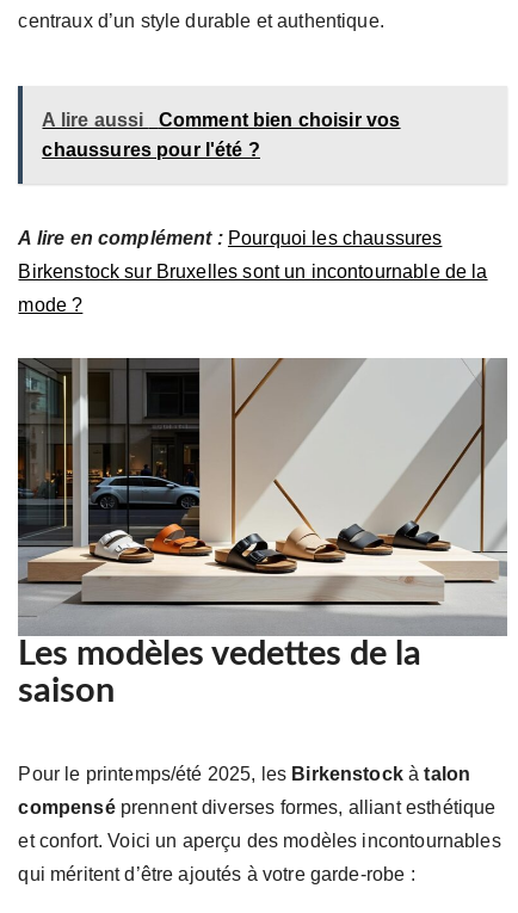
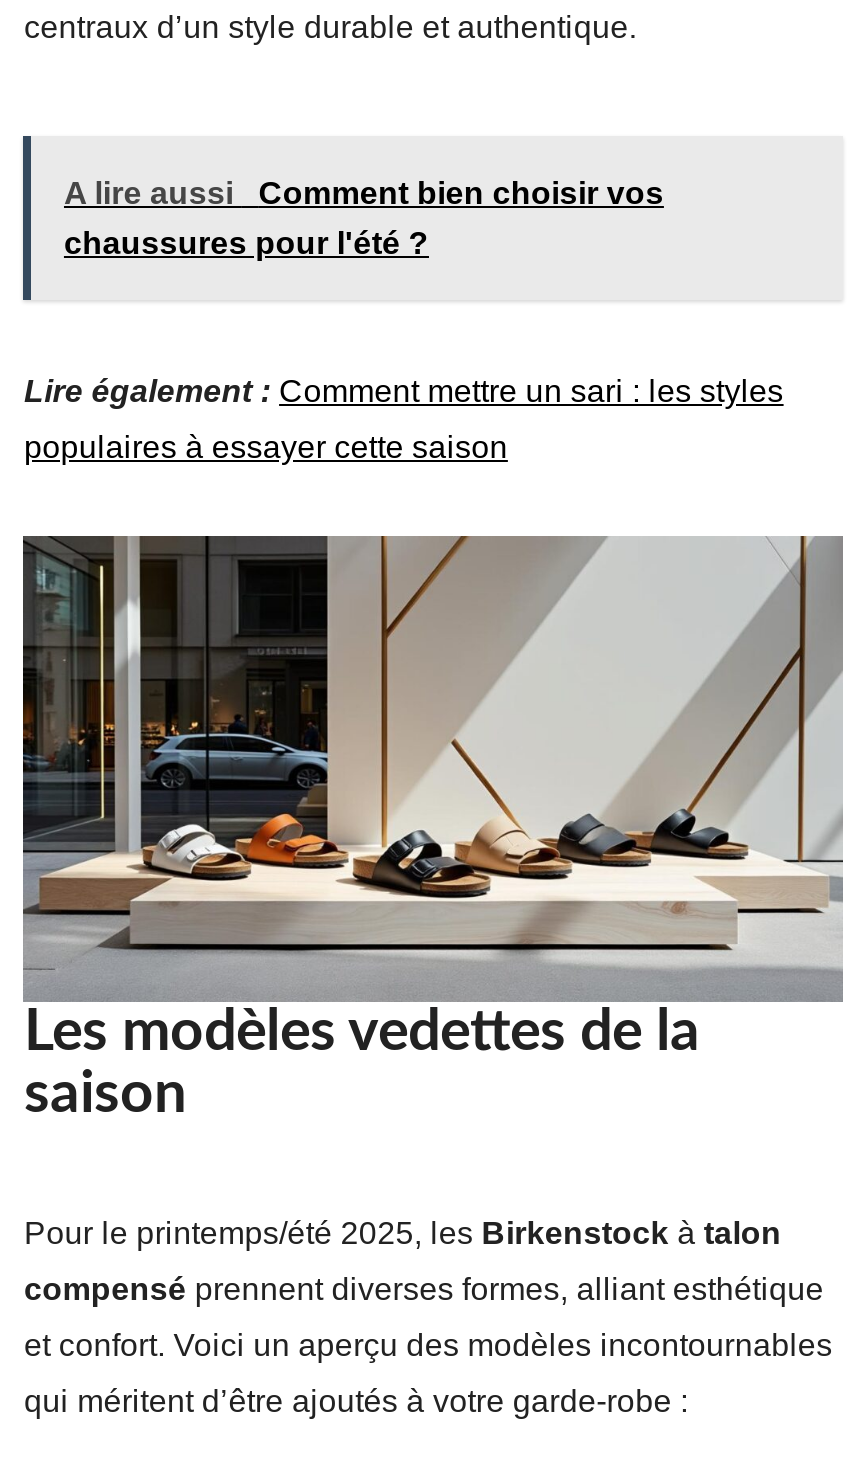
- A lire en complément : Pourquoi les chaussures
- Birkenstock sur Bruxelles sont un incontournable de la
- mode ?
+ Lire également : Comment mettre un sari : les styles
+ populaires à essayer cette saison
